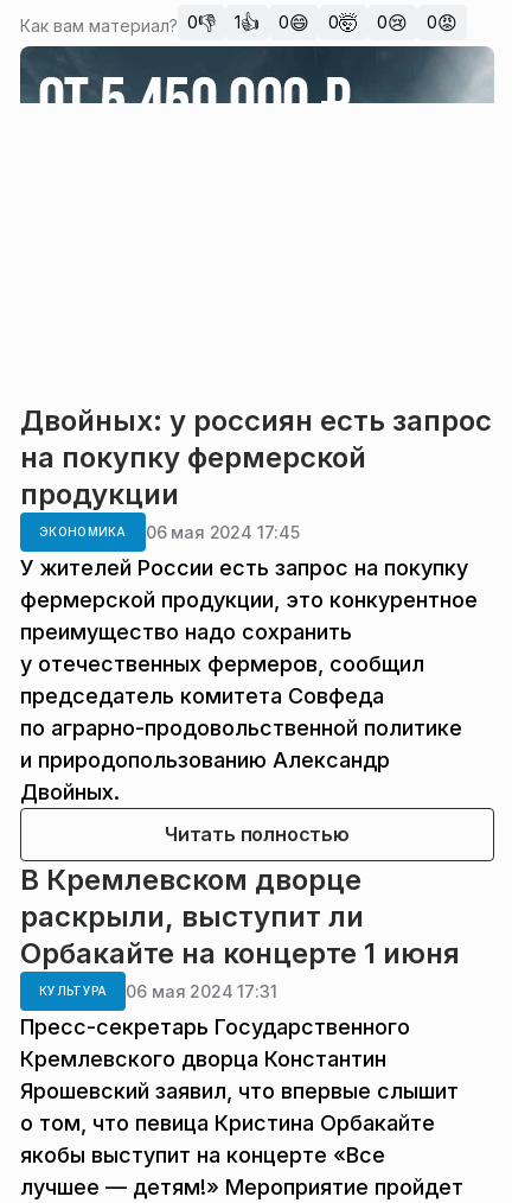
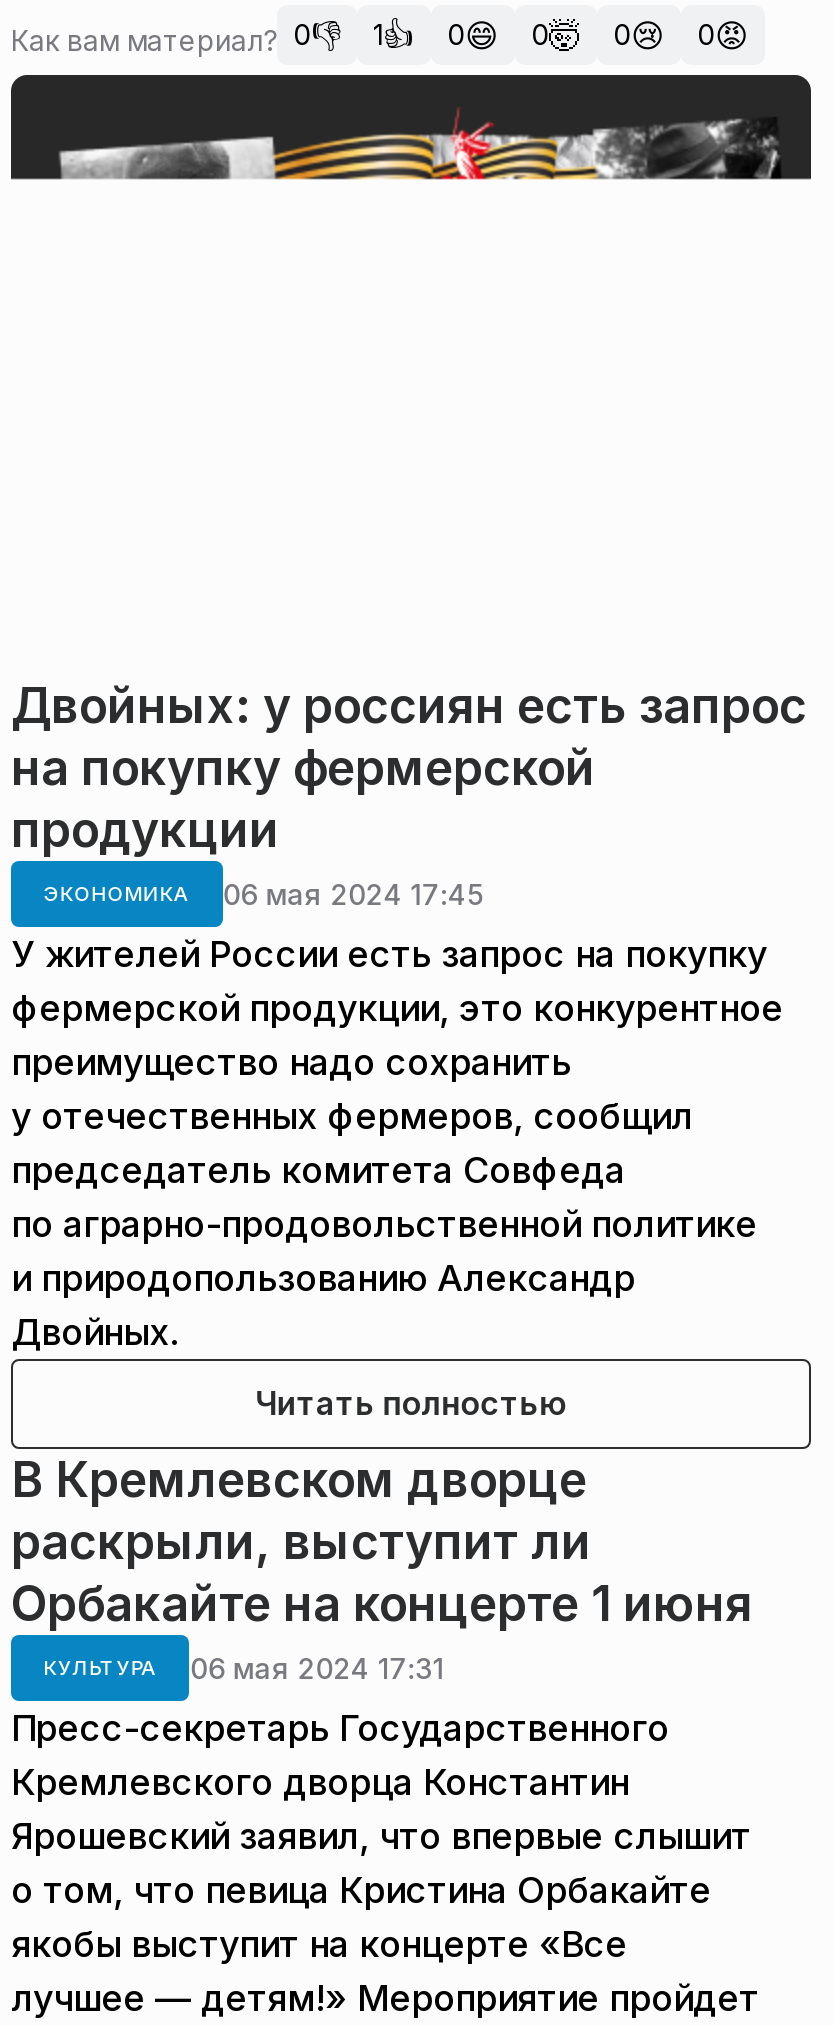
- [image]
+ [image]
